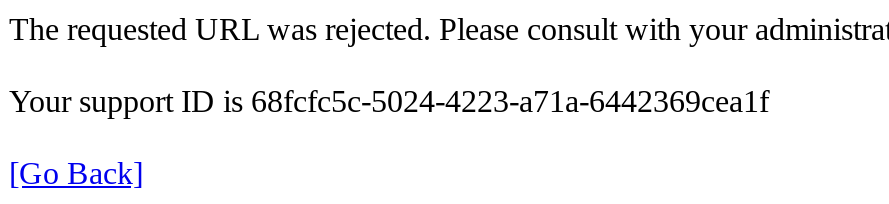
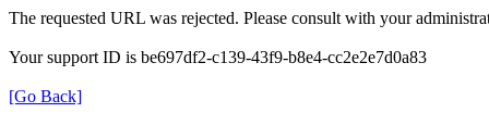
- Your support ID is 68fcfc5c-5024-4223-a71a-6442369cea1f
+ Your support ID is be697df2-c139-43f9-b8e4-cc2e2e7d0a83
